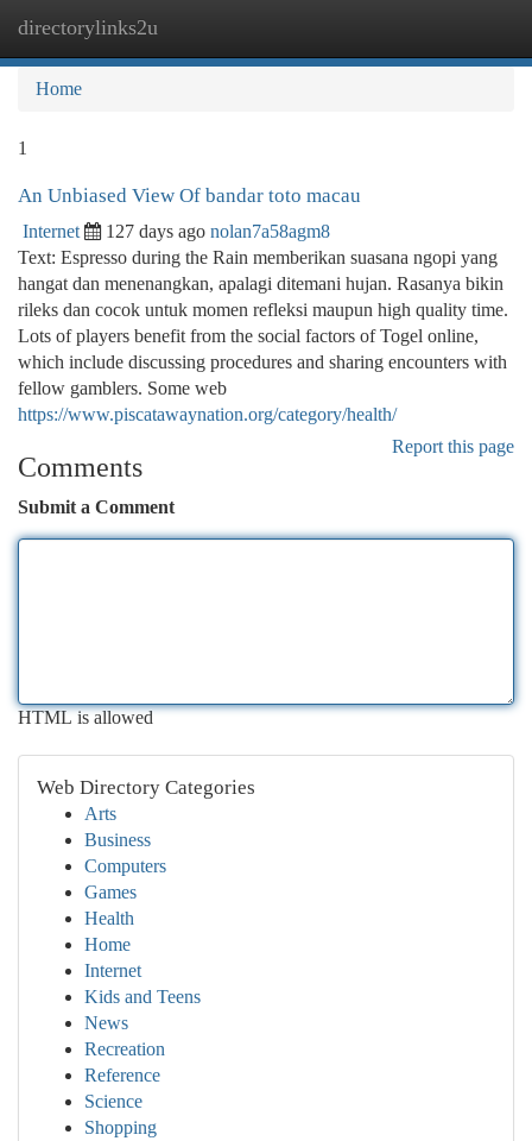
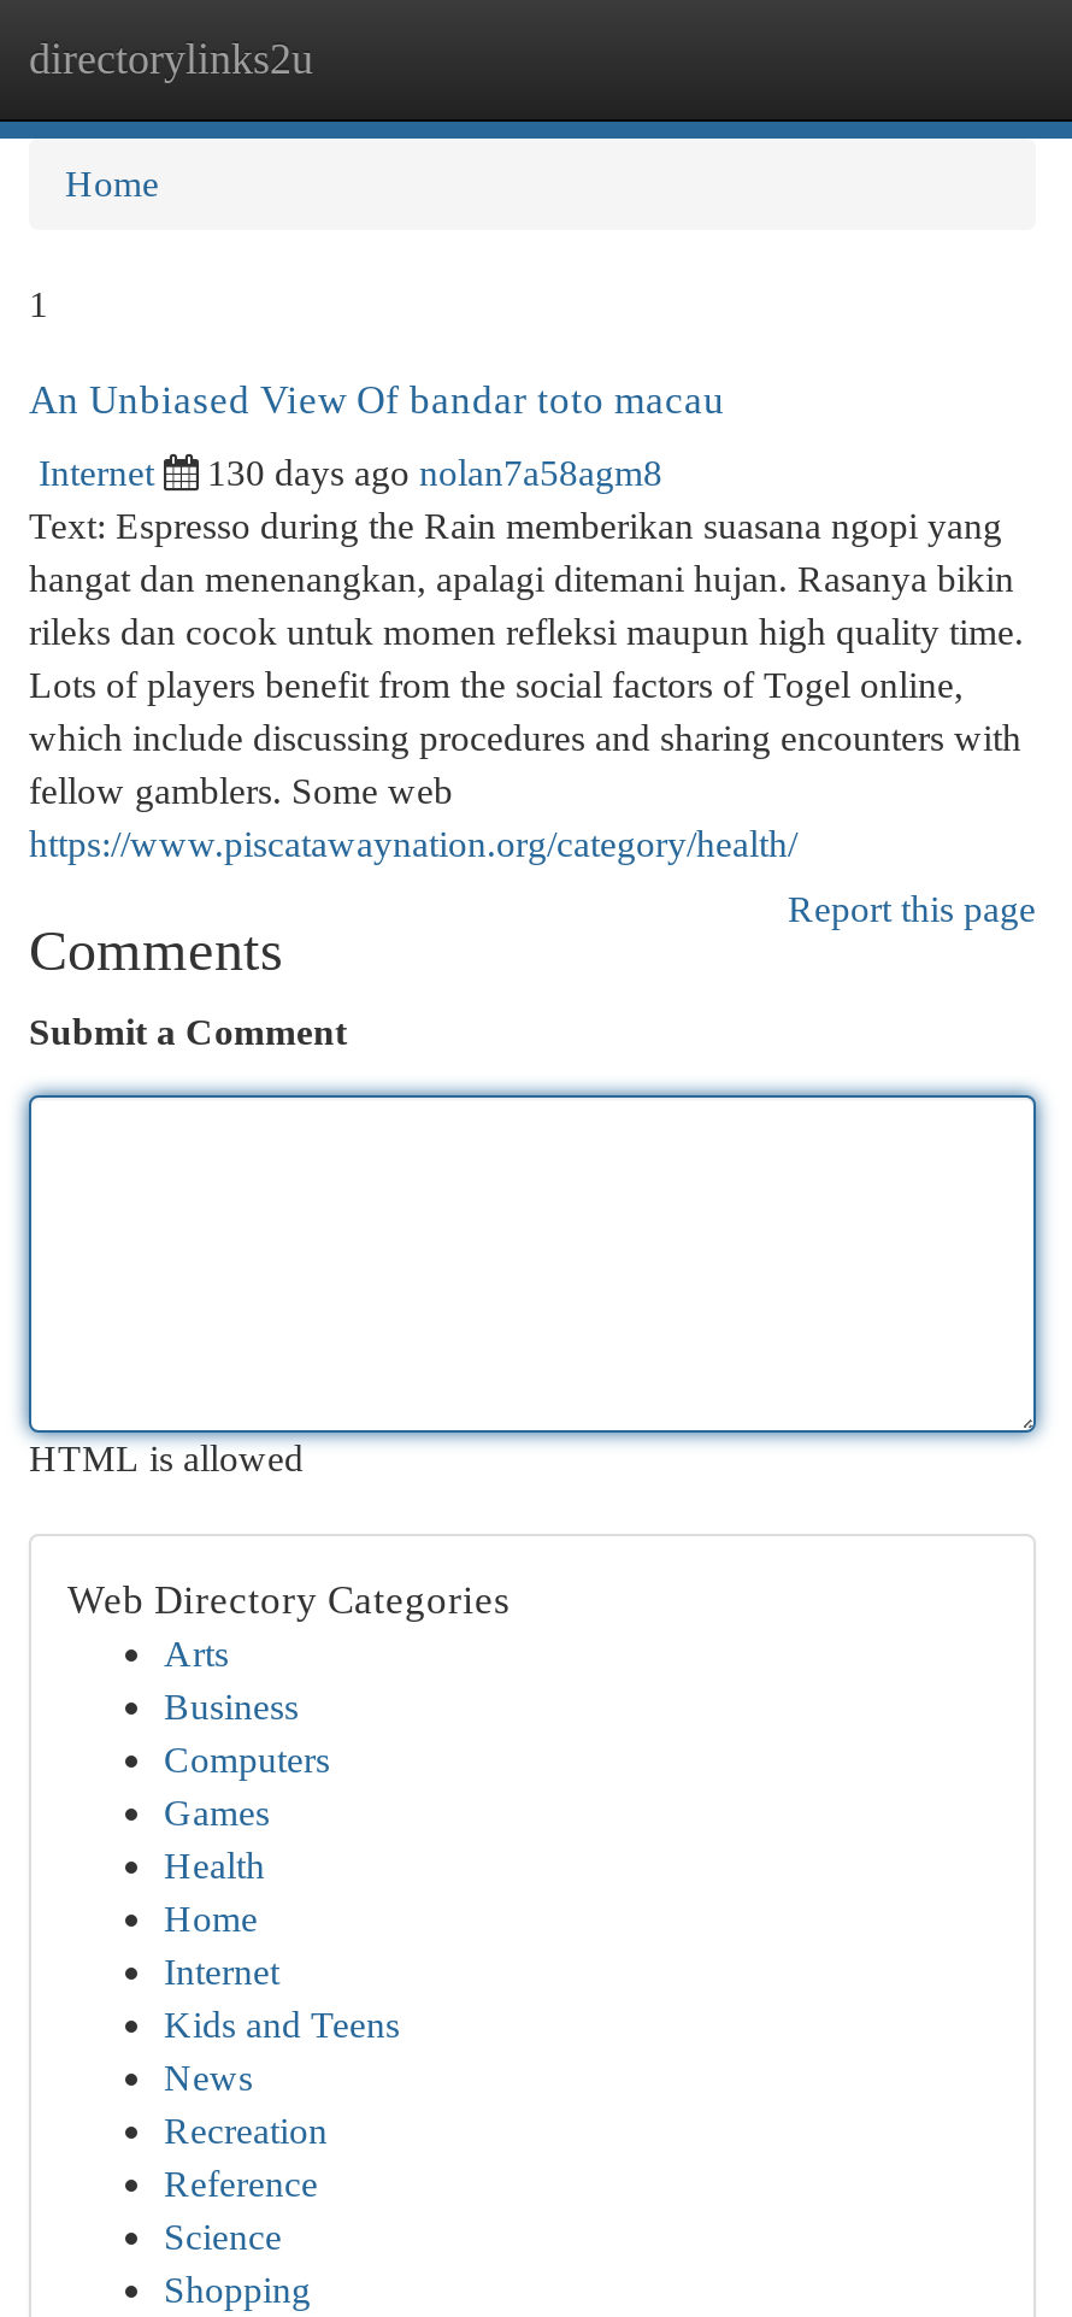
- 127 days ago nolan7a58agm8
+ 130 days ago nolan7a58agm8
